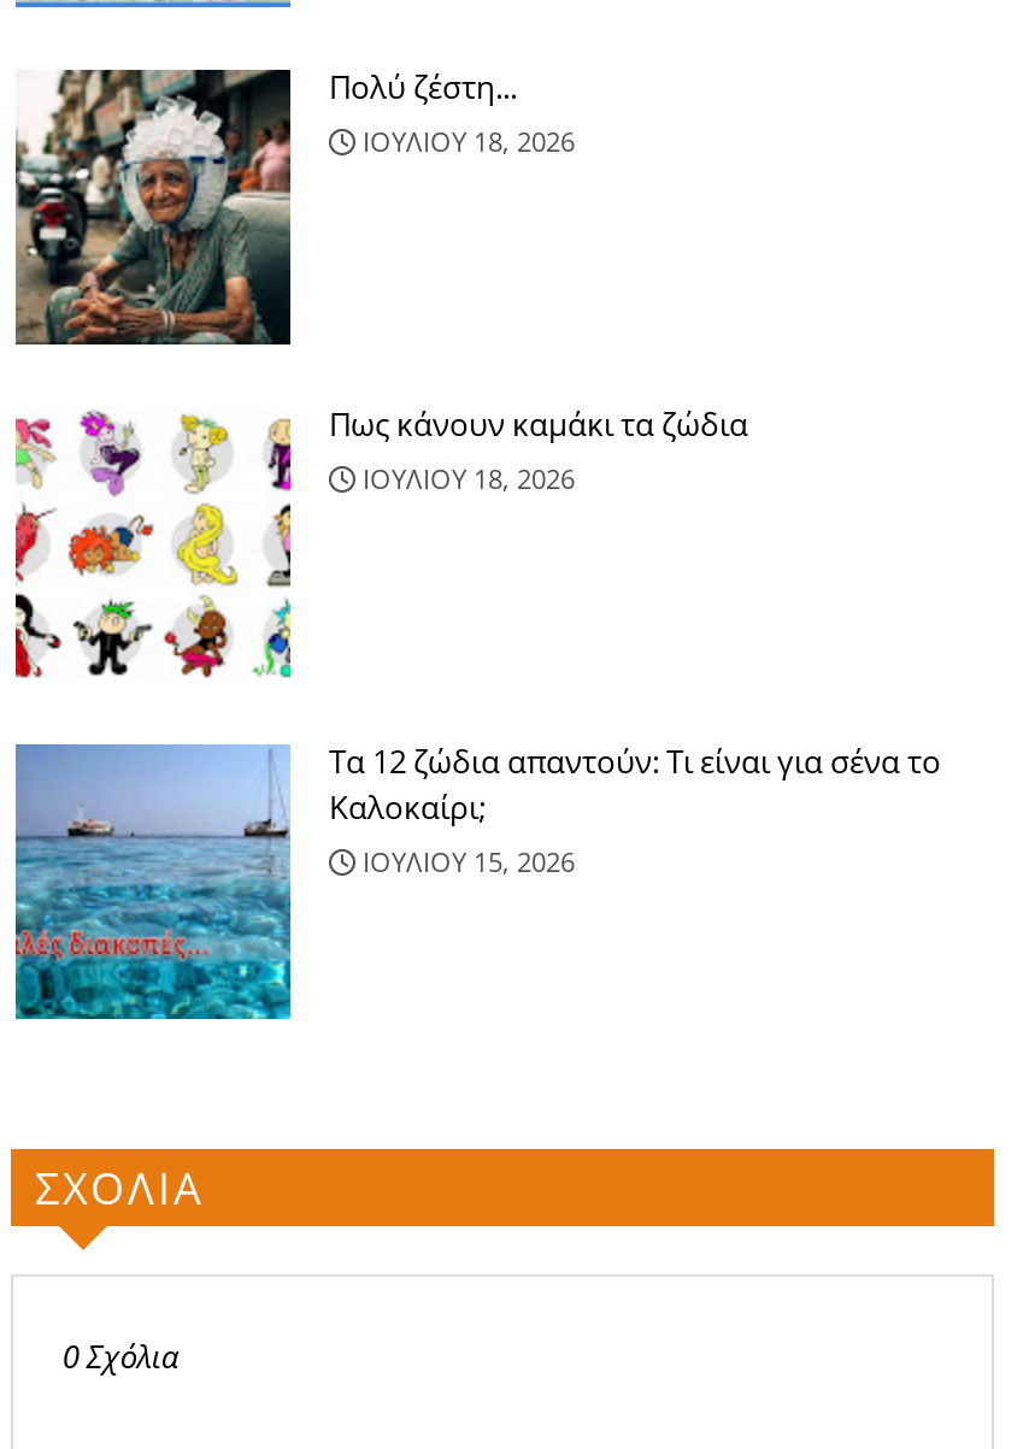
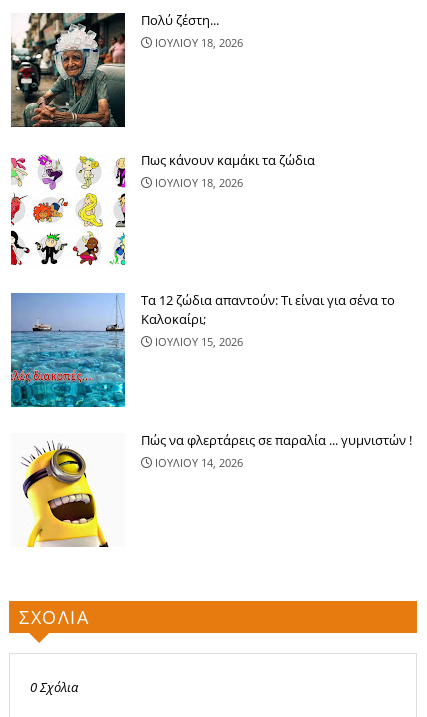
+ [image]
+ Πώς να φλερτάρεις σε παραλία ... γυμνιστών !
+ ΙΟΥΛΙΟΥ 14, 2026
